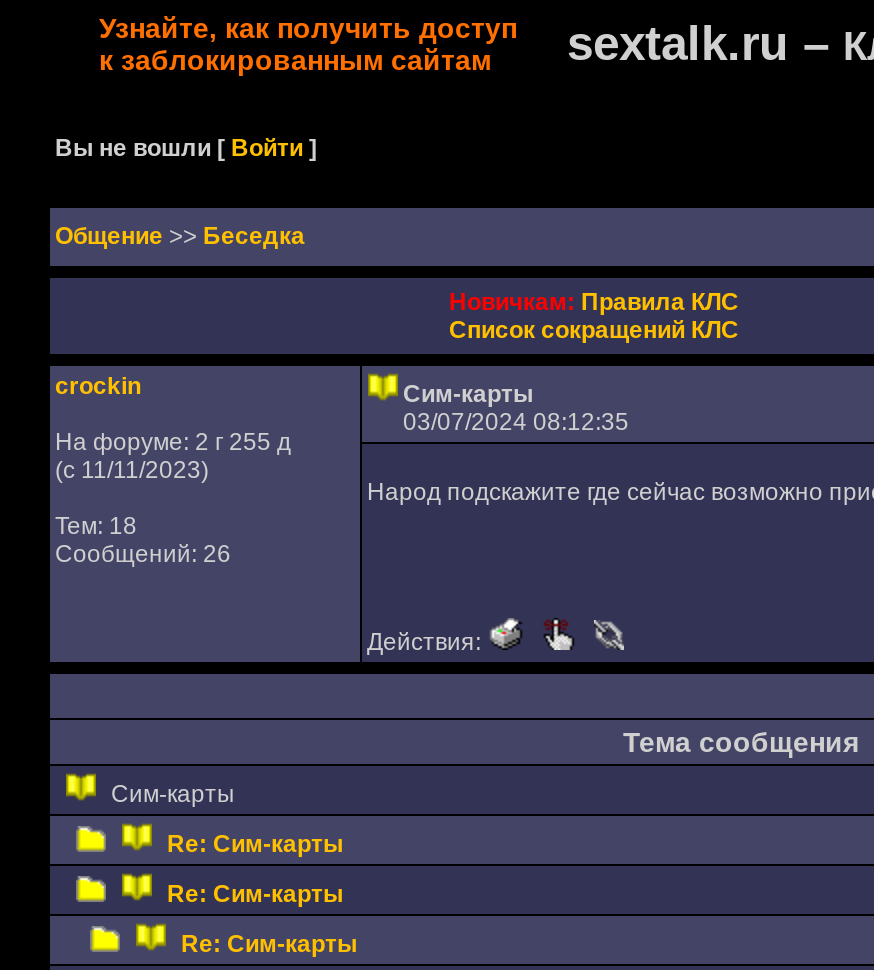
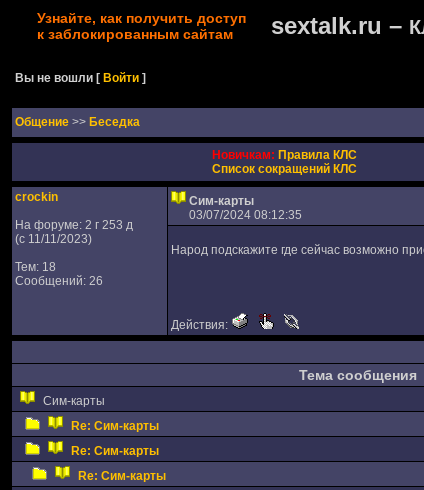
- На форуме: 2 г 255 д
+ На форуме: 2 г 253 д
